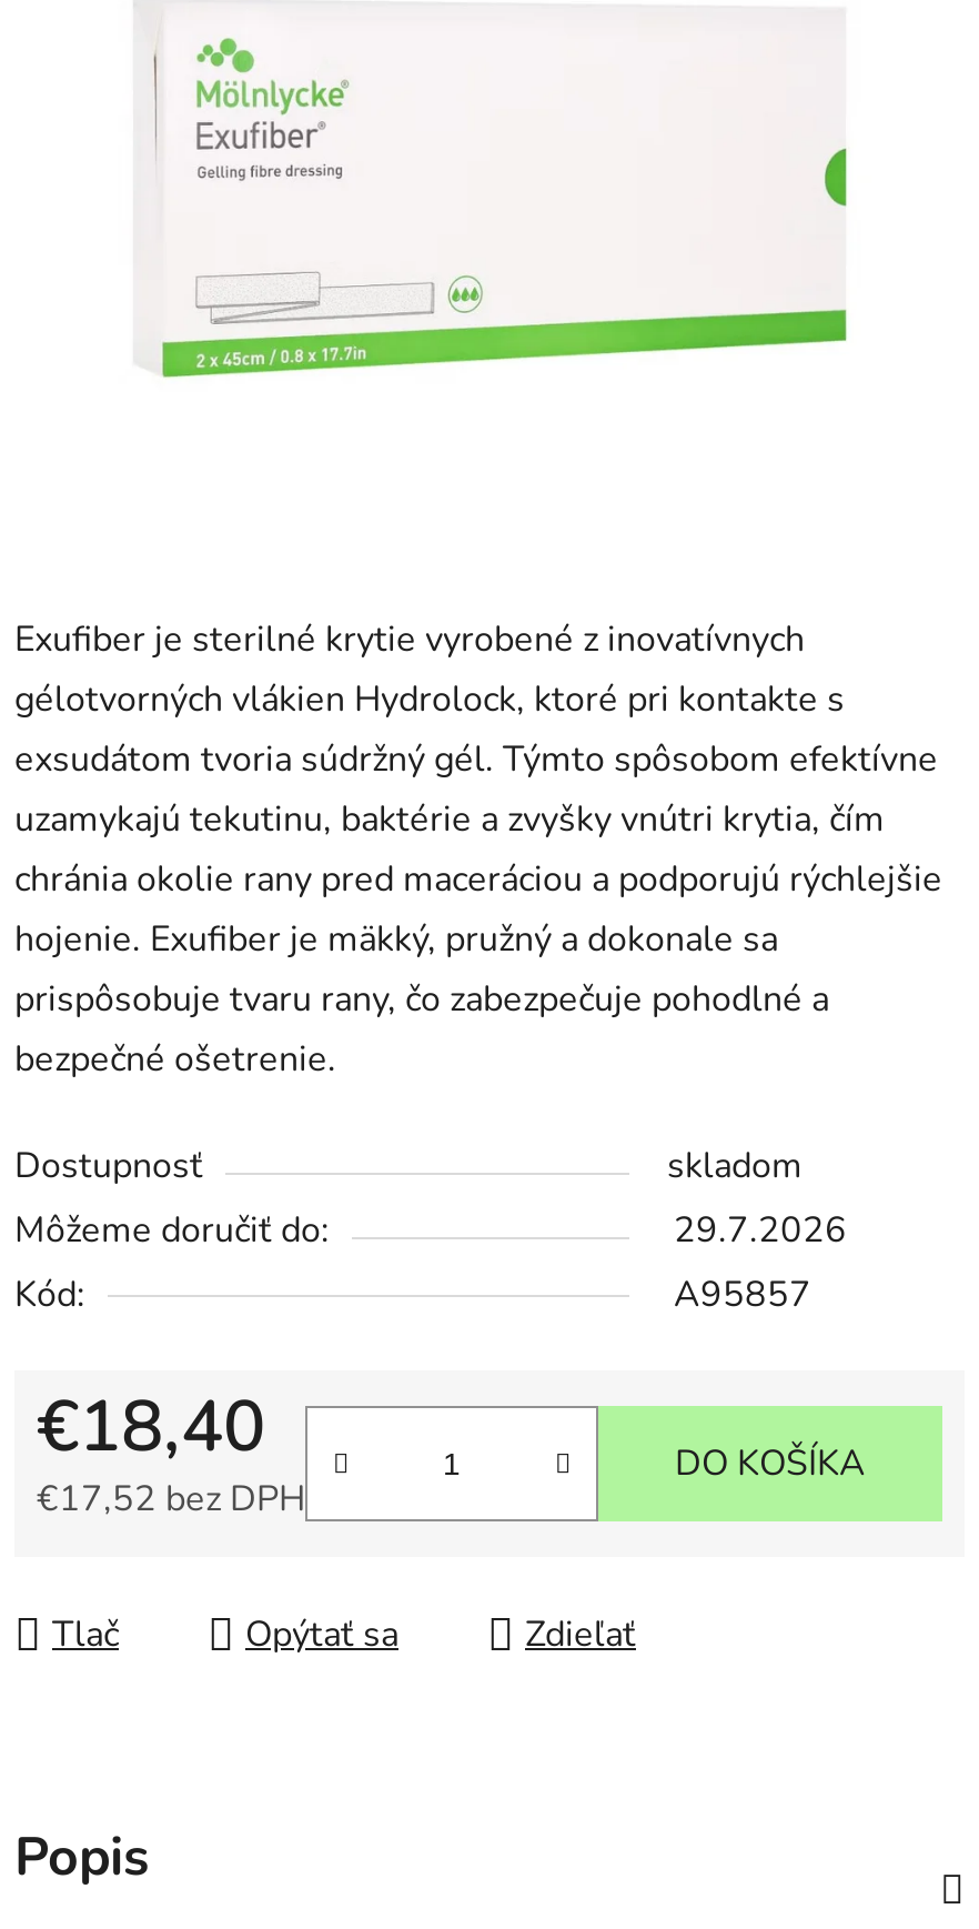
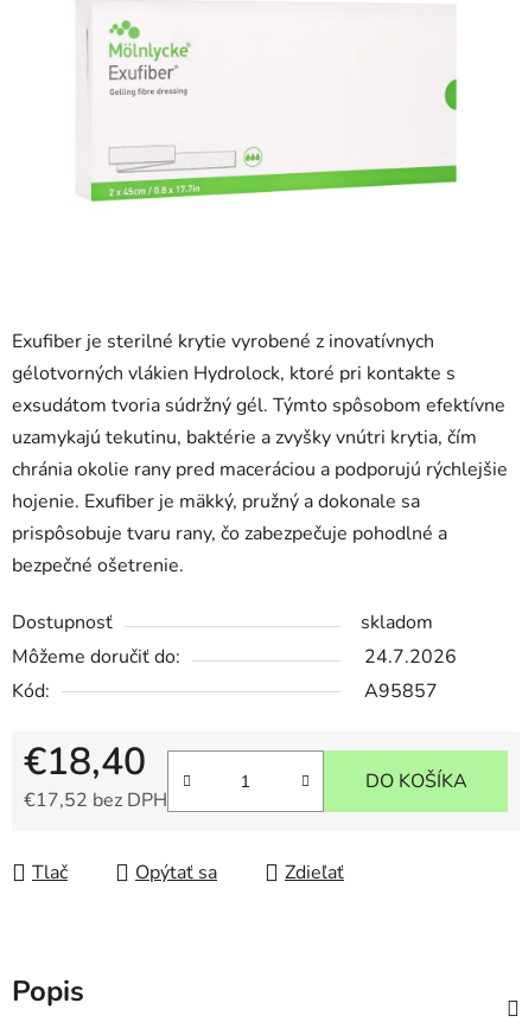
- 29.7.2026
+ 24.7.2026
